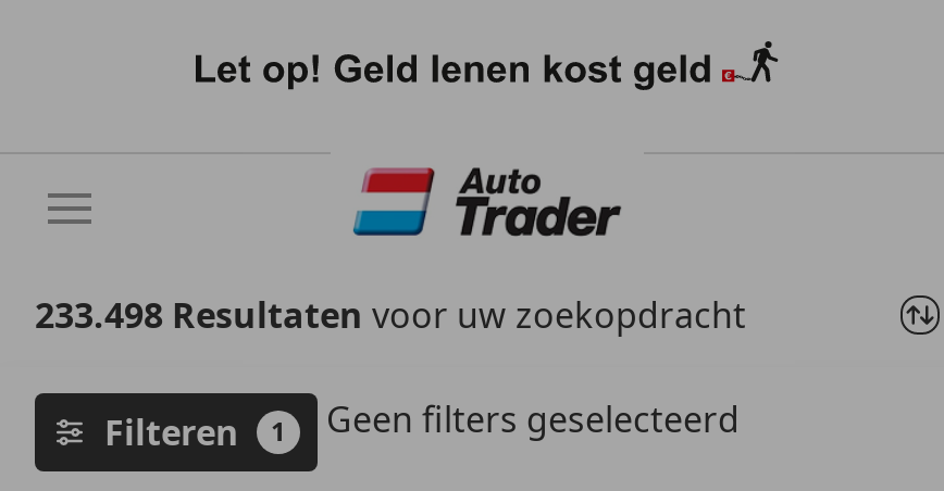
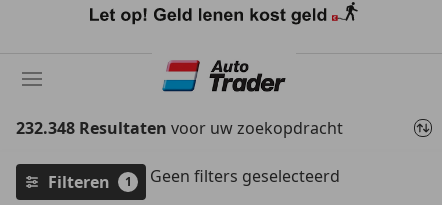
- 233.498 Resultaten voor uw zoekopdracht
+ 232.348 Resultaten voor uw zoekopdracht
